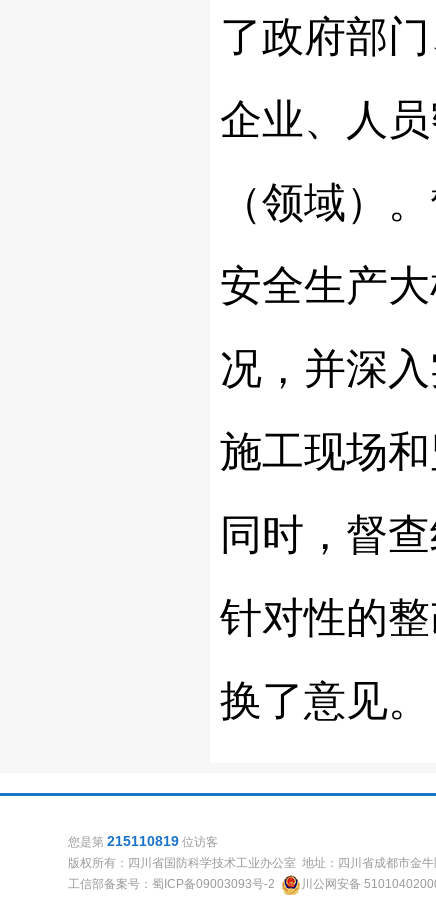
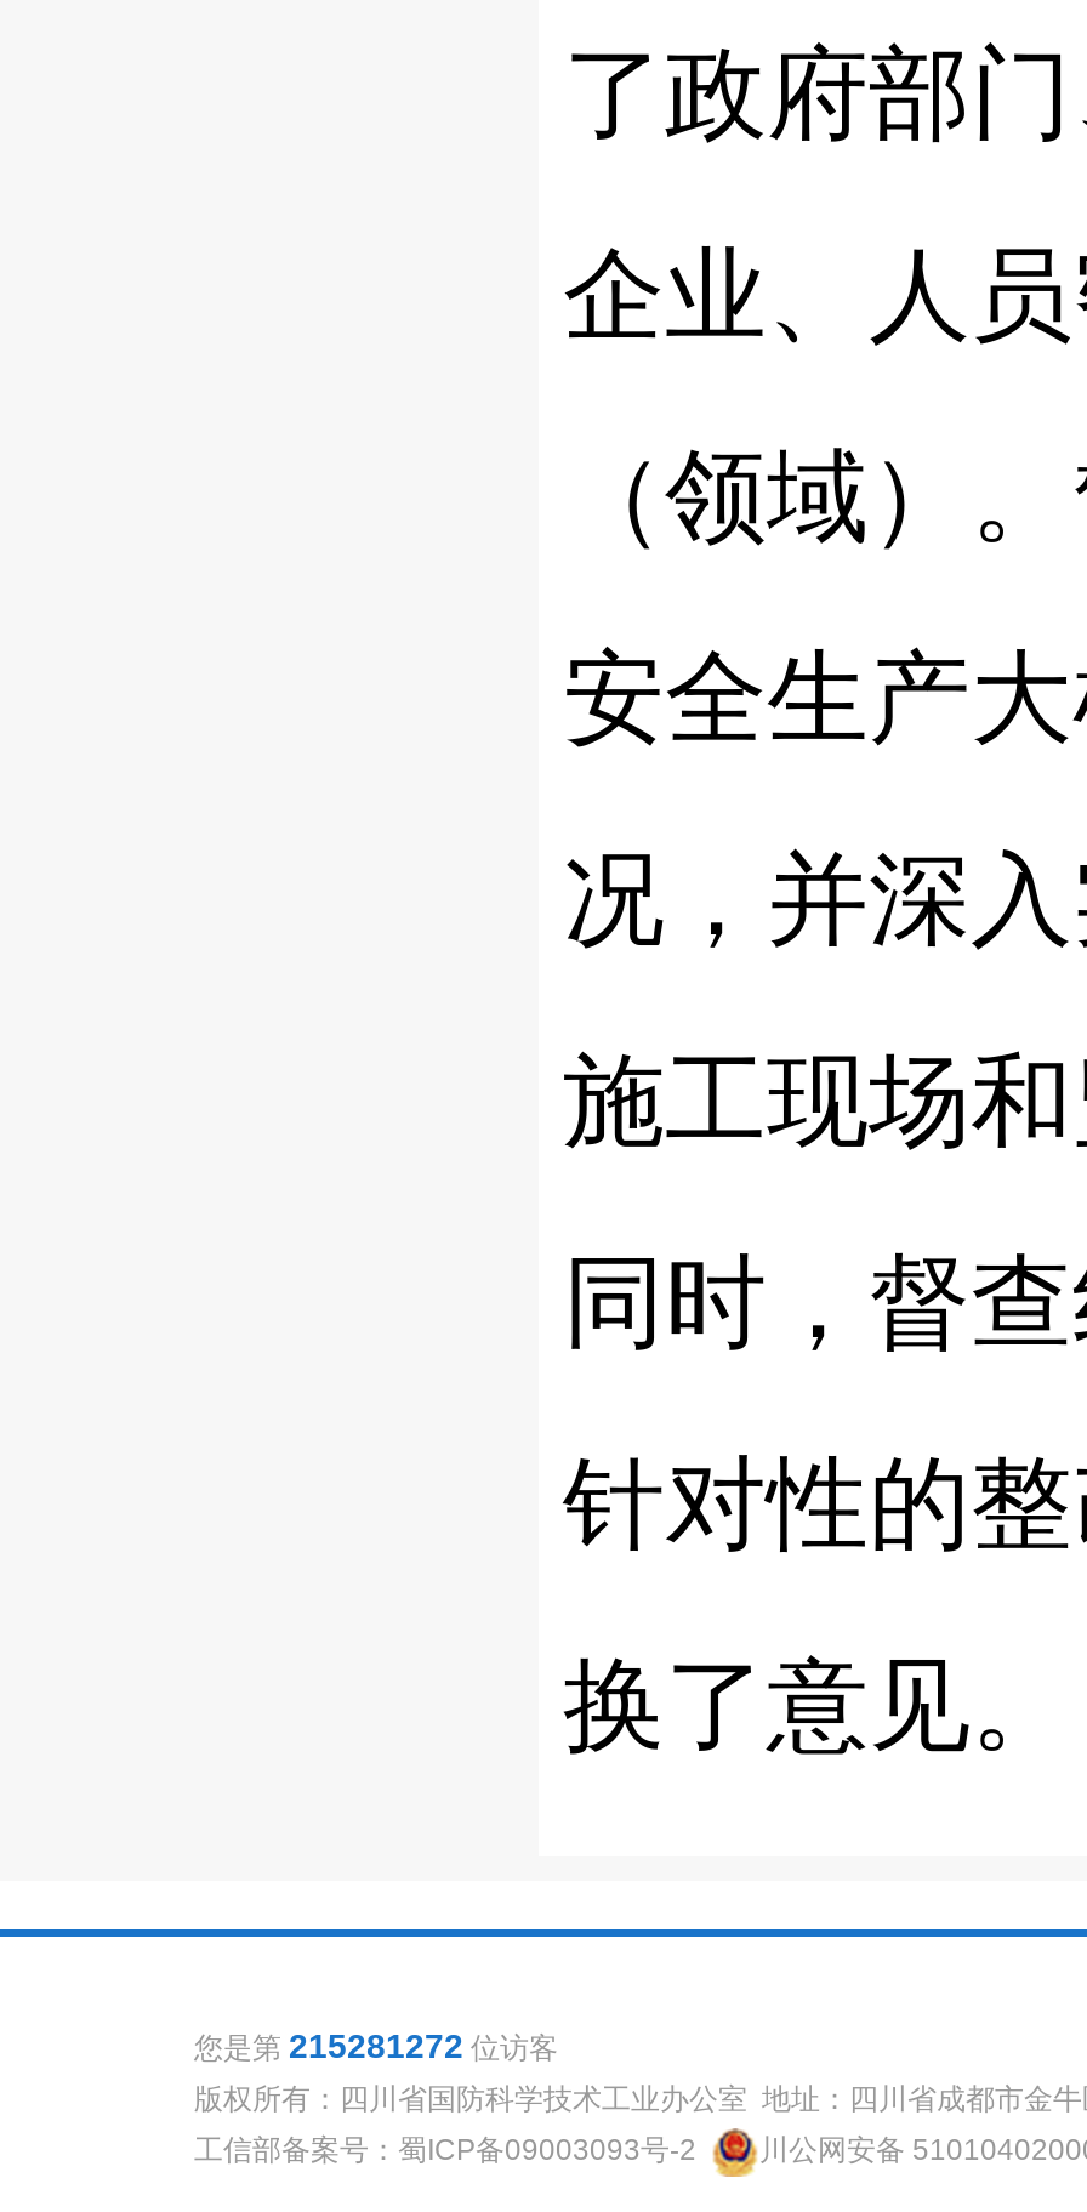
- 您是第215110819位访客
+ 您是第215281272位访客
